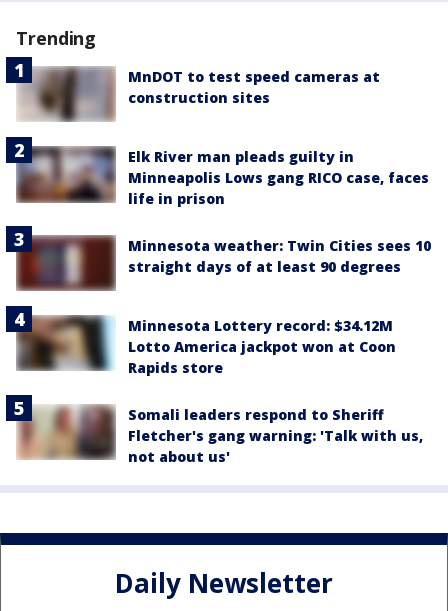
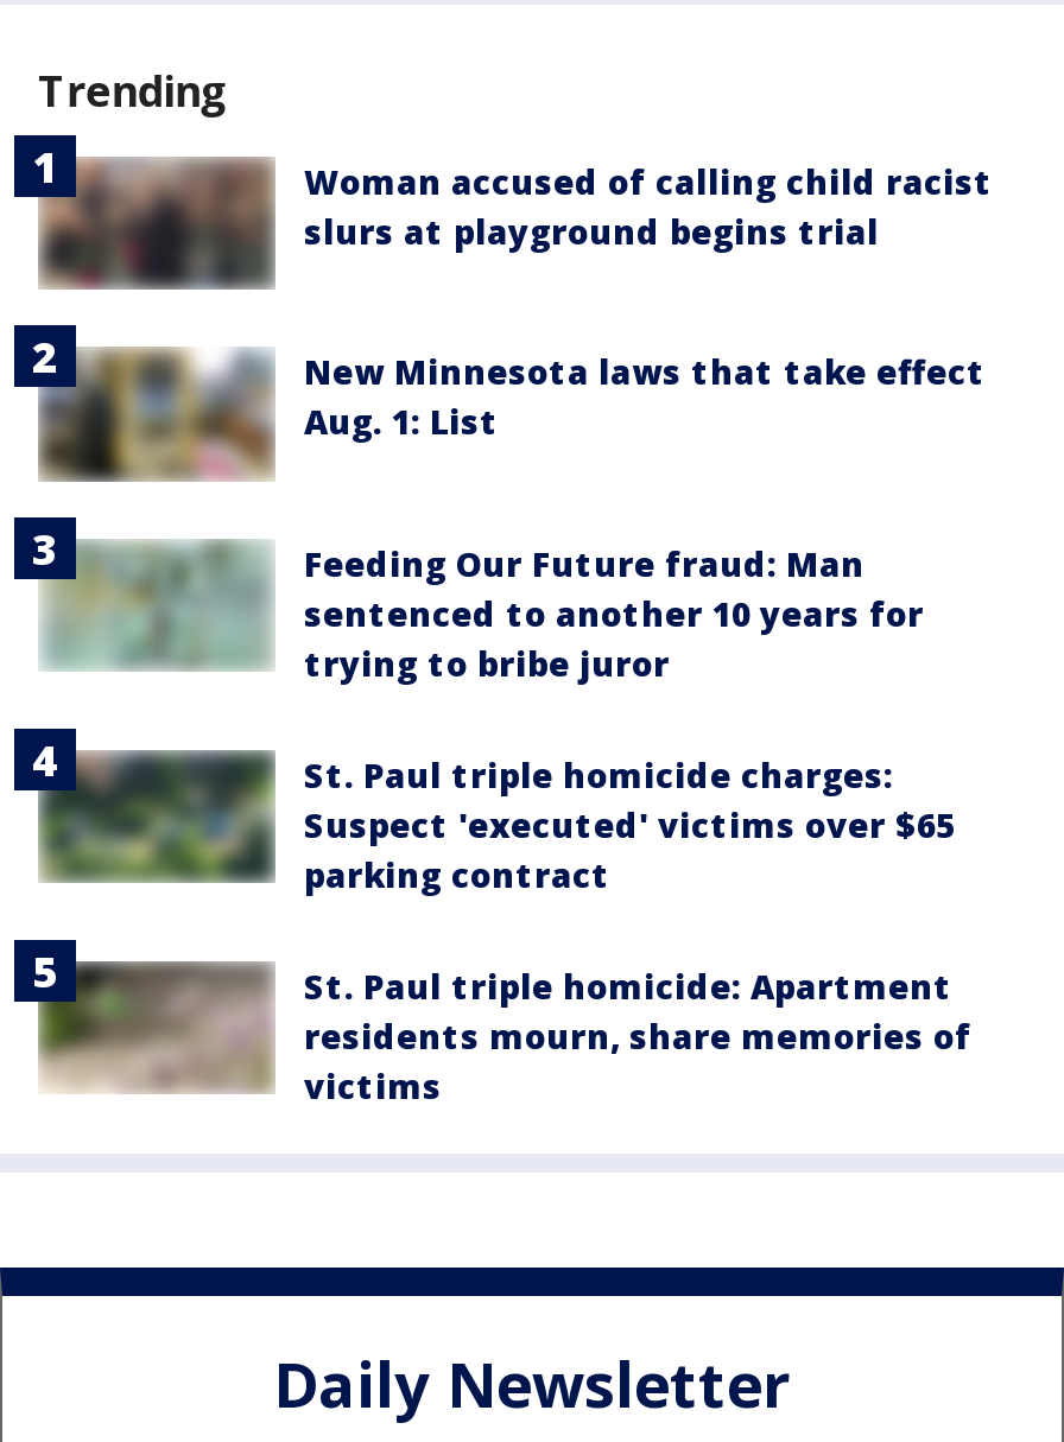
- [image]
- MnDOT to test speed cameras at
- construction sites
+ [image]
+ Woman accused of calling child racist
+ slurs at playground begins trial

- [image]
- Elk River man pleads guilty in
- Minneapolis Lows gang RICO case, faces
- life in prison
+ [image]
+ New Minnesota laws that take effect
+ Aug. 1: List

- [image]
- Minnesota weather: Twin Cities sees 10
- straight days of at least 90 degrees
+ [image]
+ Feeding Our Future fraud: Man
+ sentenced to another 10 years for
+ trying to bribe juror

- [image]
- Minnesota Lottery record: $34.12M
- Lotto America jackpot won at Coon
- Rapids store
+ [image]
+ St. Paul triple homicide charges:
+ Suspect 'executed' victims over $65
+ parking contract

- [image]
- Somali leaders respond to Sheriff
- Fletcher's gang warning: 'Talk with us,
- not about us'
+ [image]
+ St. Paul triple homicide: Apartment
+ residents mourn, share memories of
+ victims
